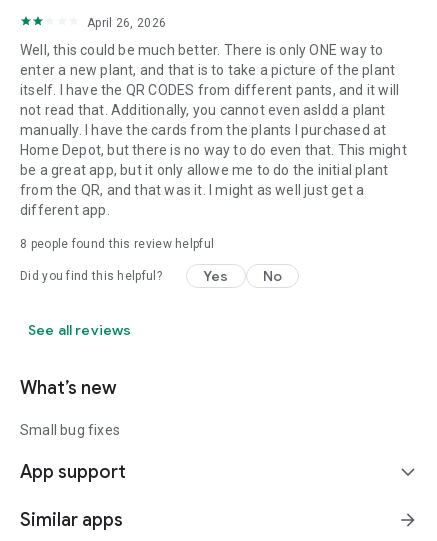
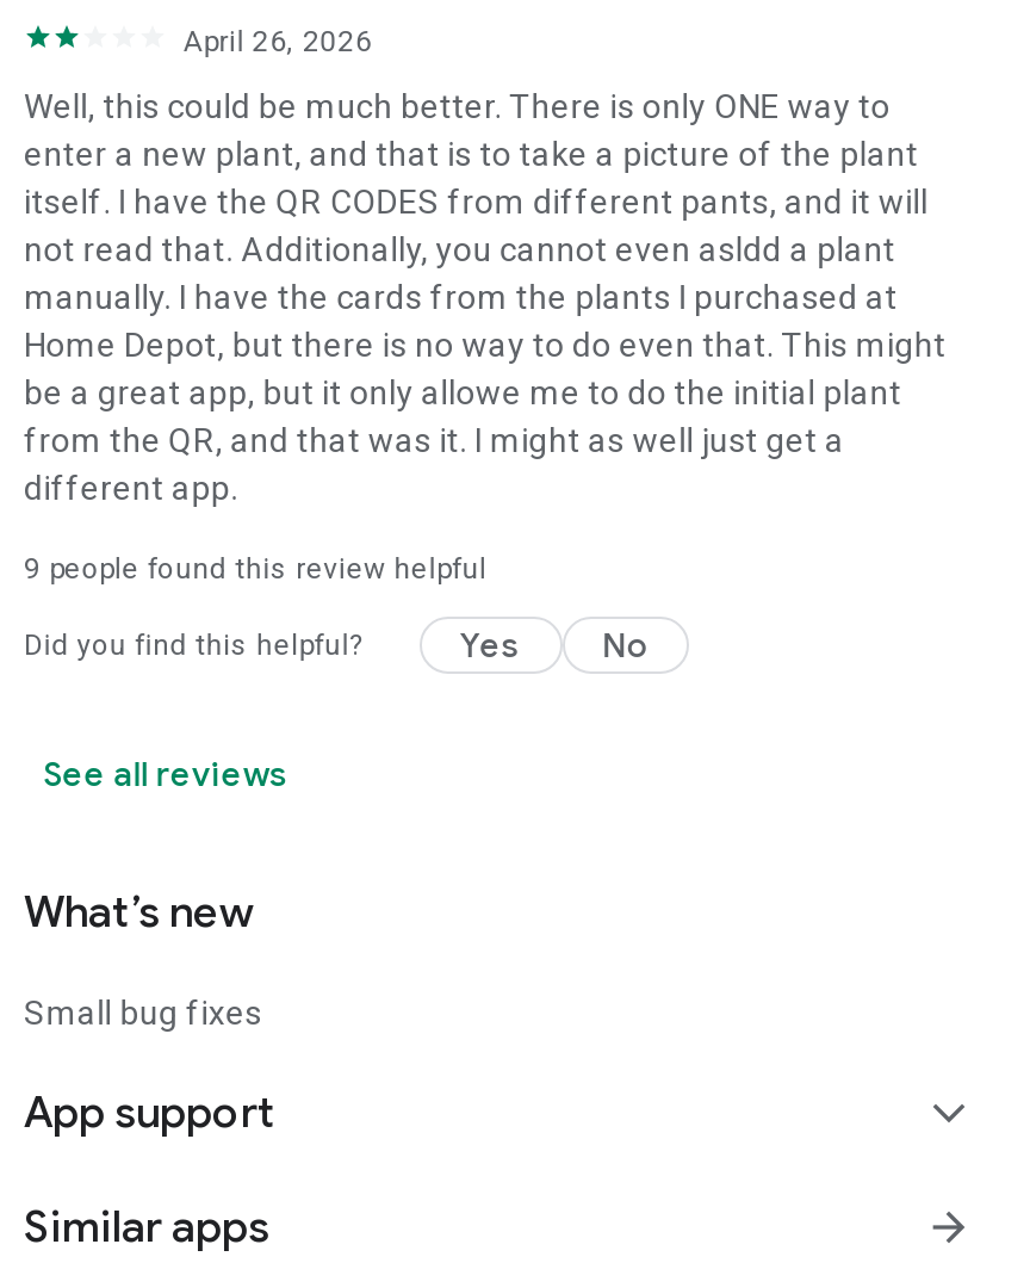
- 8 people found this review helpful
+ 9 people found this review helpful
